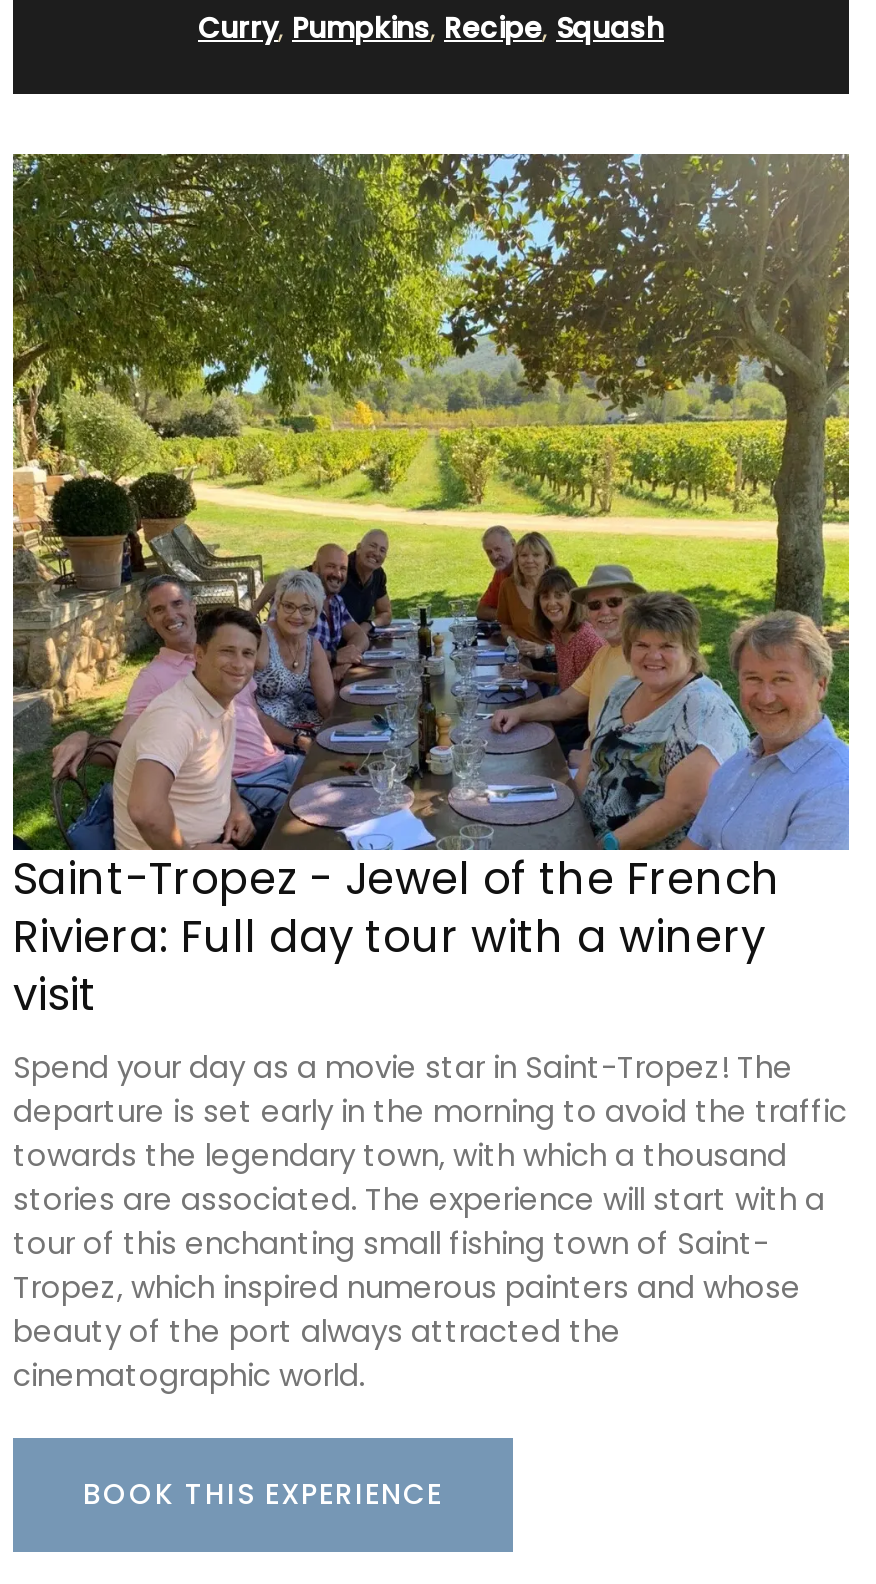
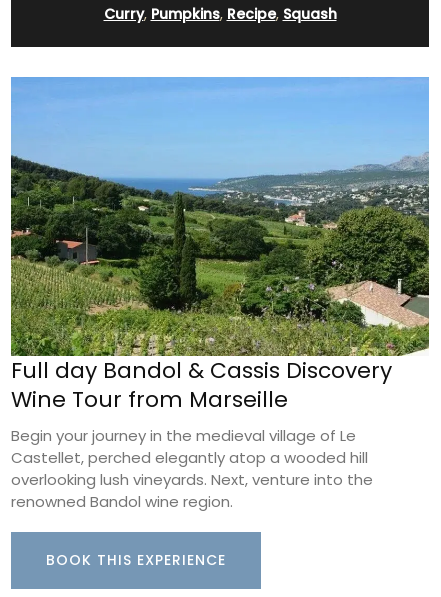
- [image]
- Saint-Tropez - Jewel of the French
- Riviera: Full day tour with a winery
- visit
- Spend your day as a movie star in Saint-Tropez! The
- departure is set early in the morning to avoid the traffic
- towards the legendary town, with which a thousand
- stories are associated. The experience will start with a
- tour of this enchanting small fishing town of Saint-
- Tropez, which inspired numerous painters and whose
- beauty of the port always attracted the
- cinematographic world.
+ [image]
+ Full day Bandol & Cassis Discovery
+ Wine Tour from Marseille
+ Begin your journey in the medieval village of Le
+ Castellet, perched elegantly atop a wooded hill
+ overlooking lush vineyards. Next, venture into the
+ renowned Bandol wine region.
